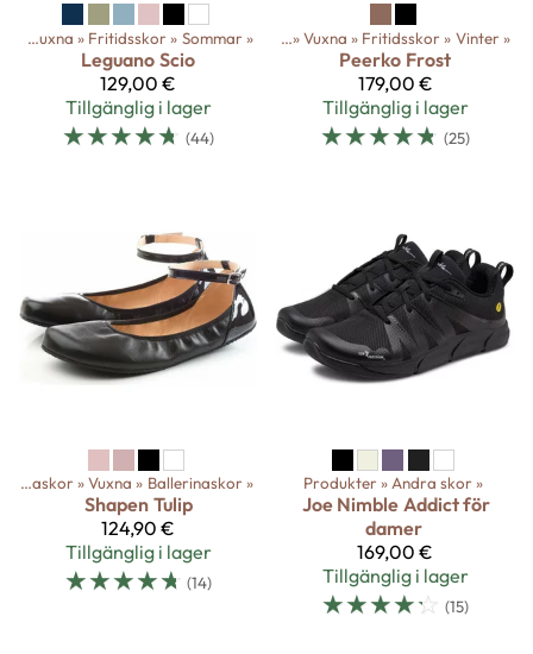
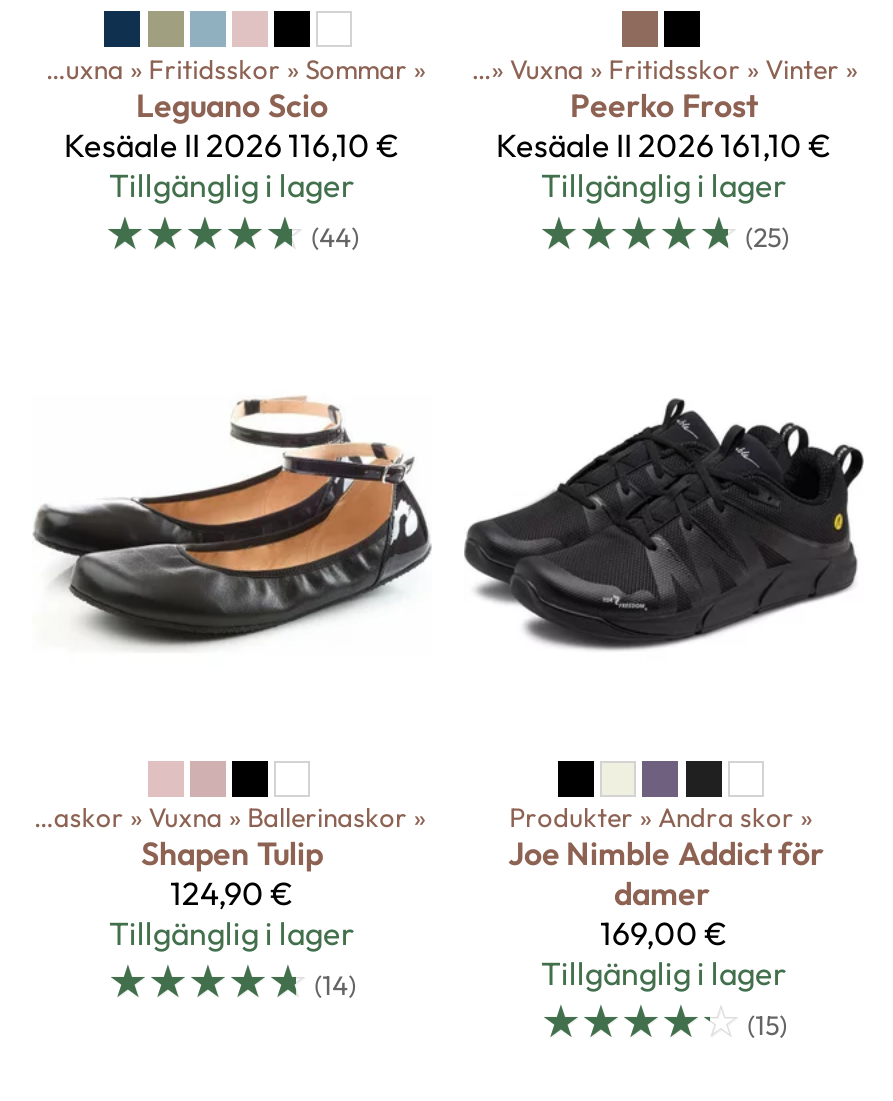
- 129,00 €
+ Kesäale II 2026 116,10 €

- 179,00 €
+ Kesäale II 2026 161,10 €
